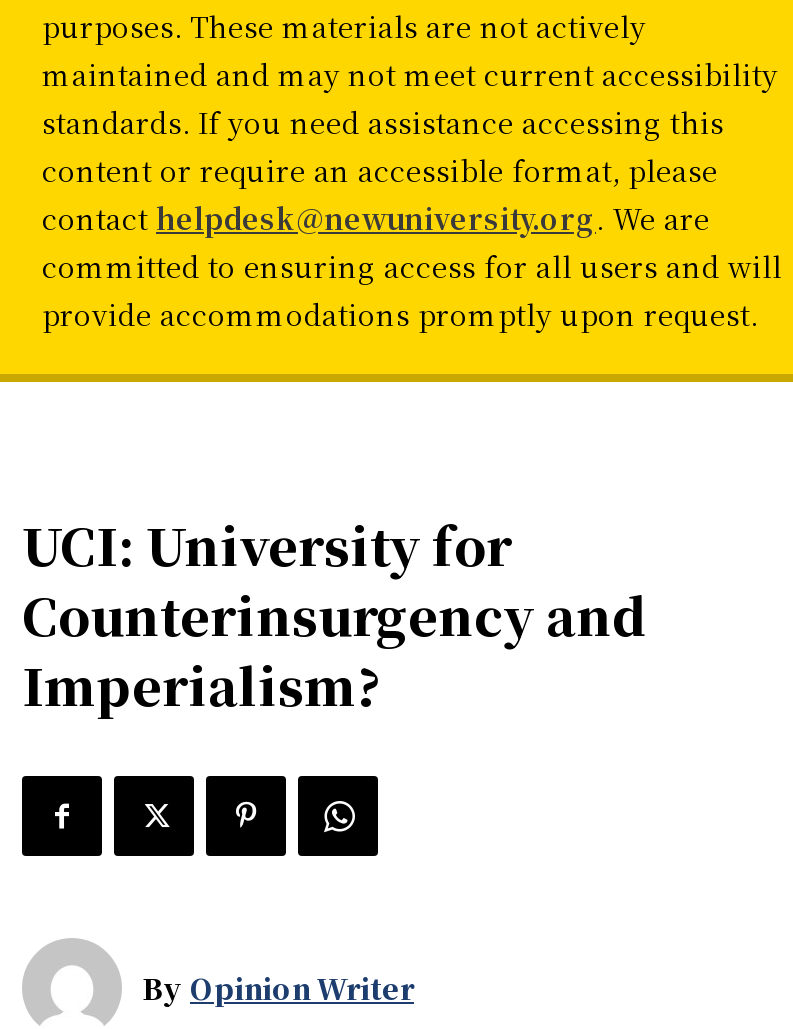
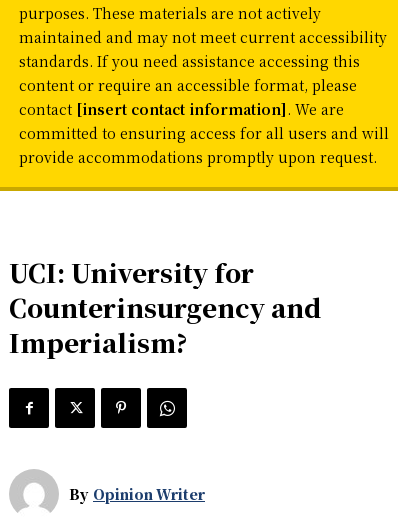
- contact helpdesk@newuniversity.org. We are
+ contact [insert contact information]. We are
